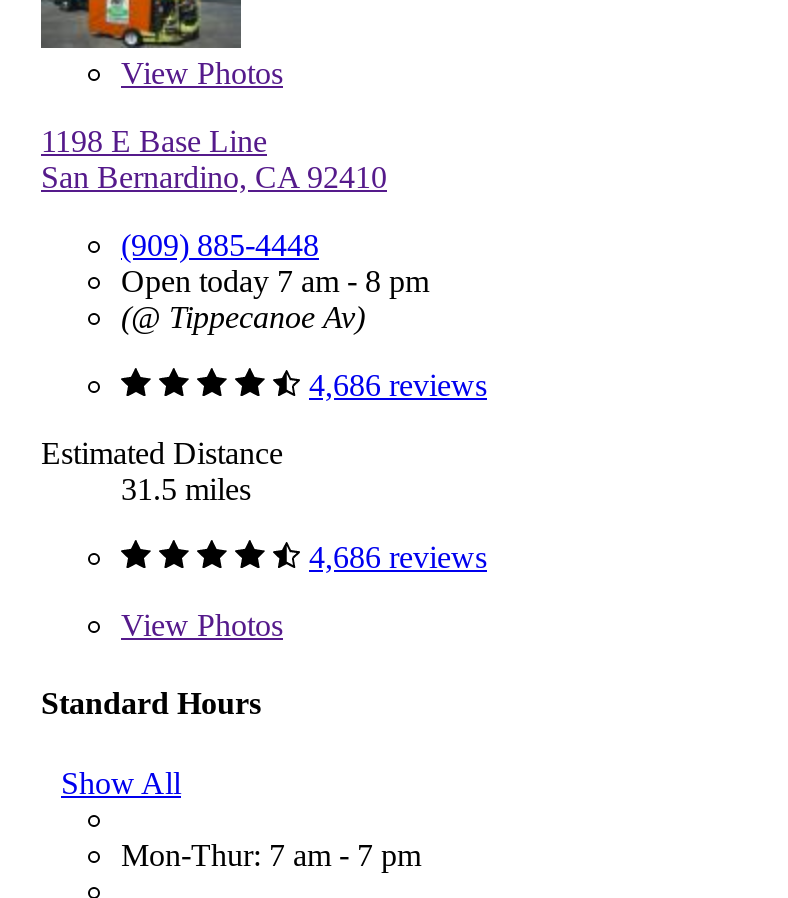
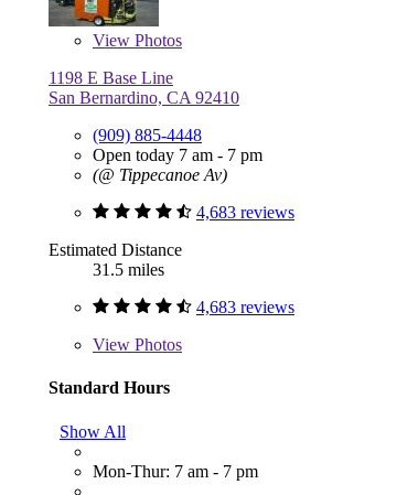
- Open today 7 am - 8 pm
+ Open today 7 am - 7 pm

- 4,686 reviews
+ 4,683 reviews

- 4,686 reviews
+ 4,683 reviews
